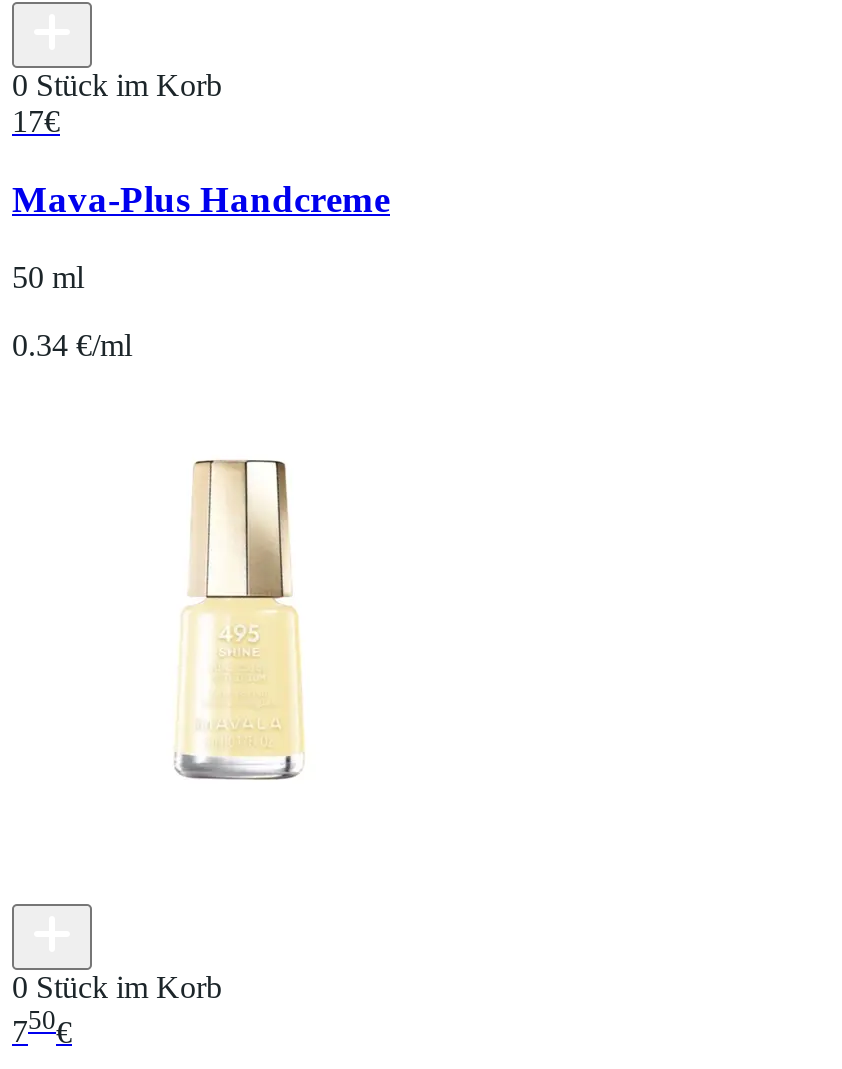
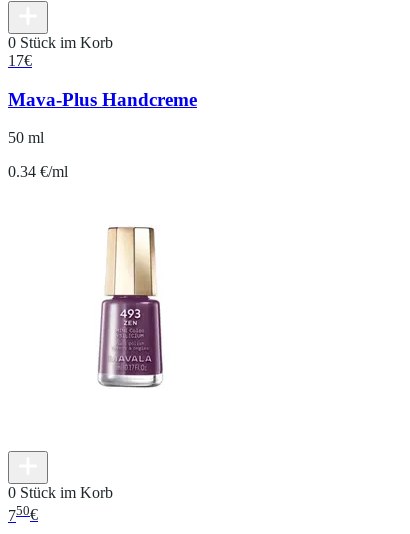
- [image]
+ [image]
